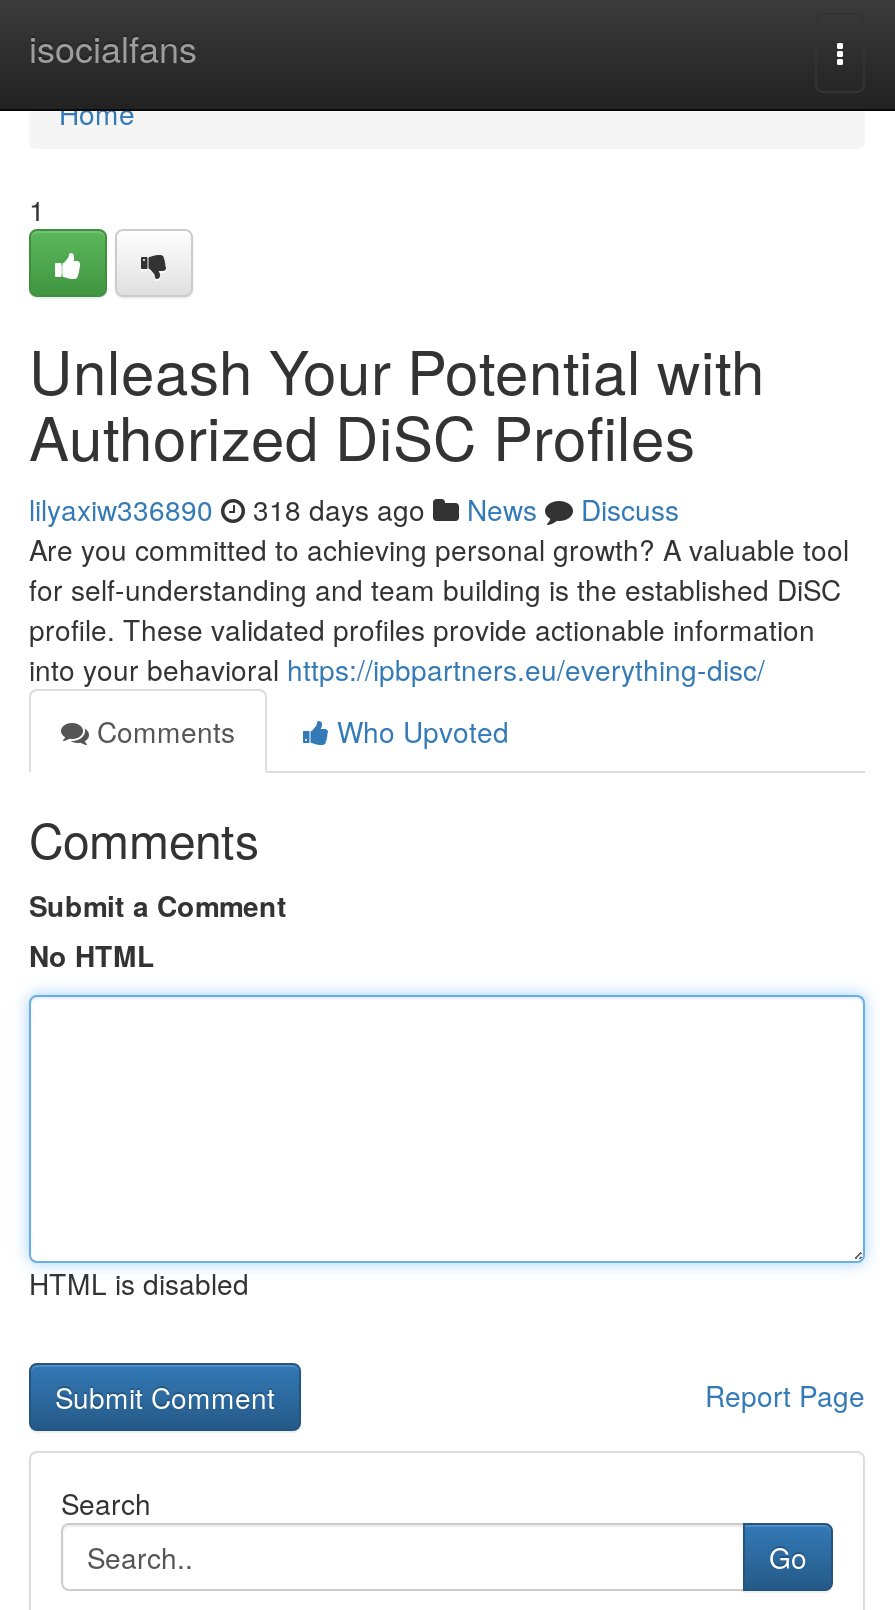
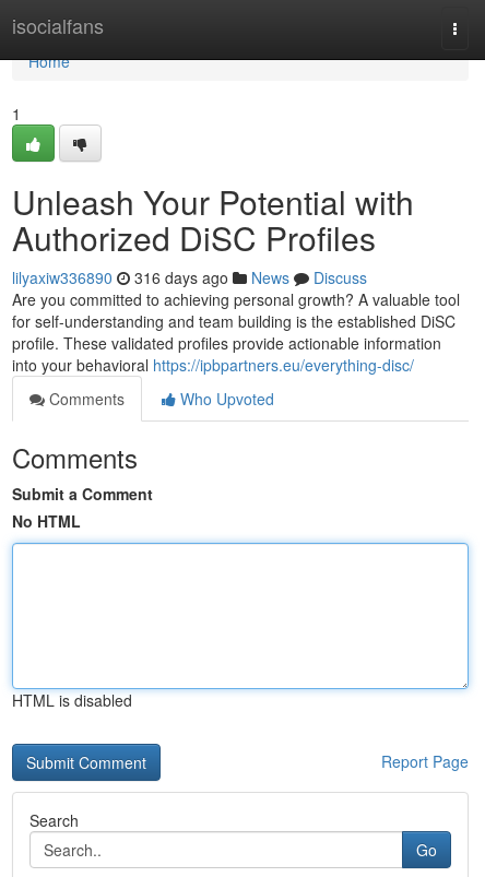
- lilyaxiw336890 318 days ago News Discuss
+ lilyaxiw336890 316 days ago News Discuss
